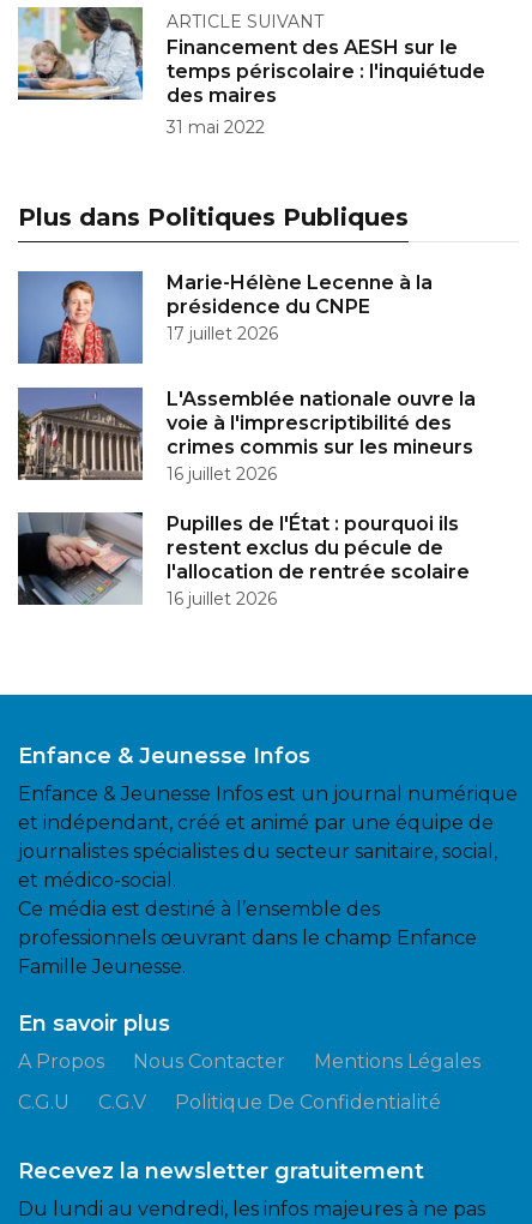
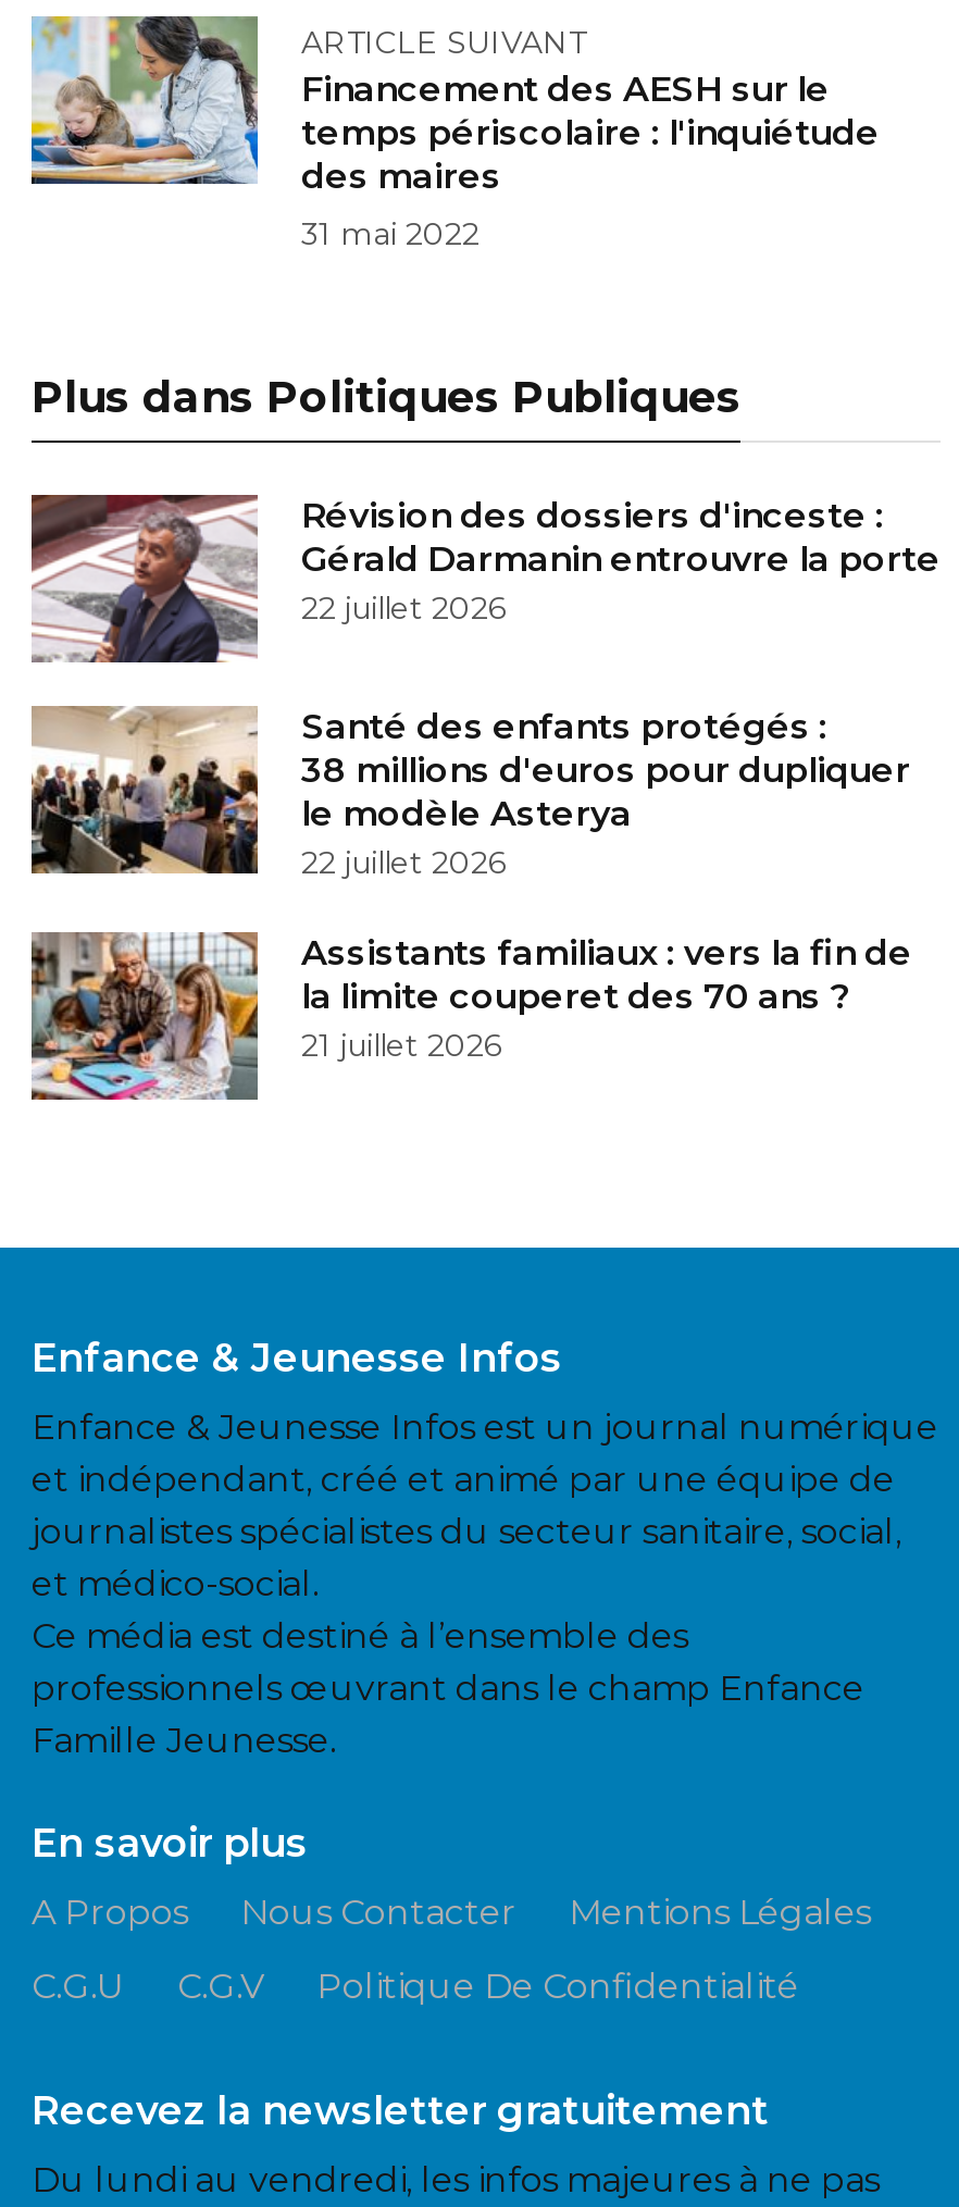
- [image]
- Marie-Hélène Lecenne à la
- présidence du CNPE
- 17 juillet 2026
+ [image]
+ Révision des dossiers d'inceste :
+ Gérald Darmanin entrouvre la porte
+ 22 juillet 2026

- [image]
- L'Assemblée nationale ouvre la
- voie à l'imprescriptibilité des
- crimes commis sur les mineurs
- 16 juillet 2026
+ [image]
+ Santé des enfants protégés :
+ 38 millions d'euros pour dupliquer
+ le modèle Asterya
+ 22 juillet 2026

- [image]
- Pupilles de l'État : pourquoi ils
- restent exclus du pécule de
- l'allocation de rentrée scolaire
- 16 juillet 2026
+ [image]
+ Assistants familiaux : vers la fin de
+ la limite couperet des 70 ans ?
+ 21 juillet 2026
